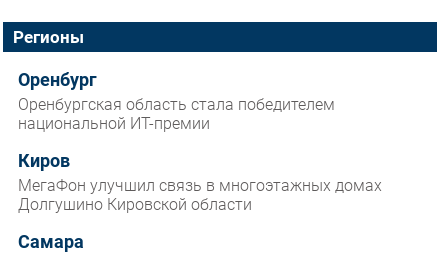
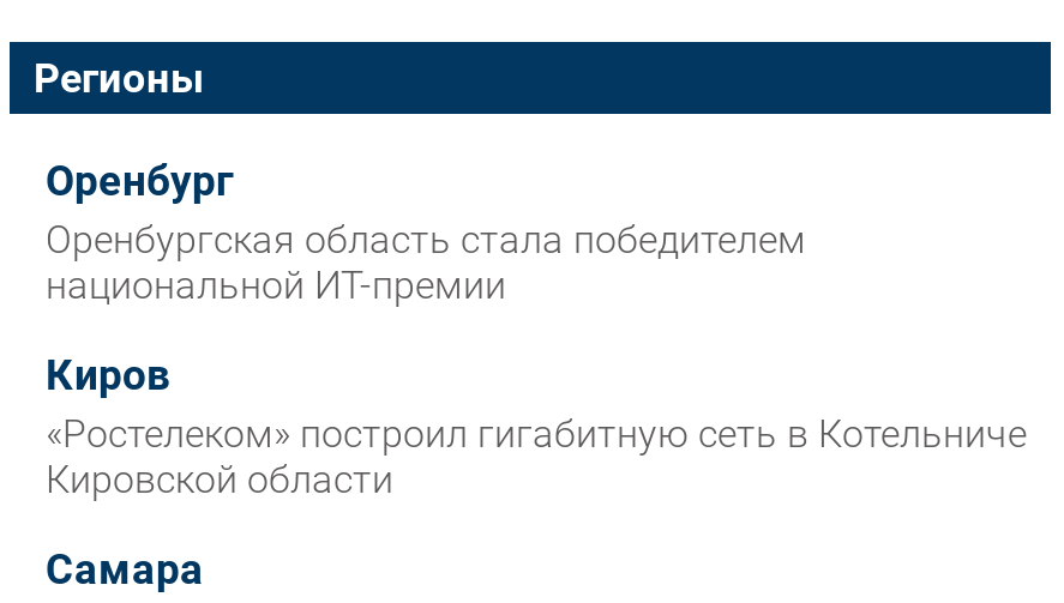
- МегаФон улучшил связь в многоэтажных домах
- Долгушино Кировской области
+ «Ростелеком» построил гигабитную сеть в Котельниче
+ Кировской области
